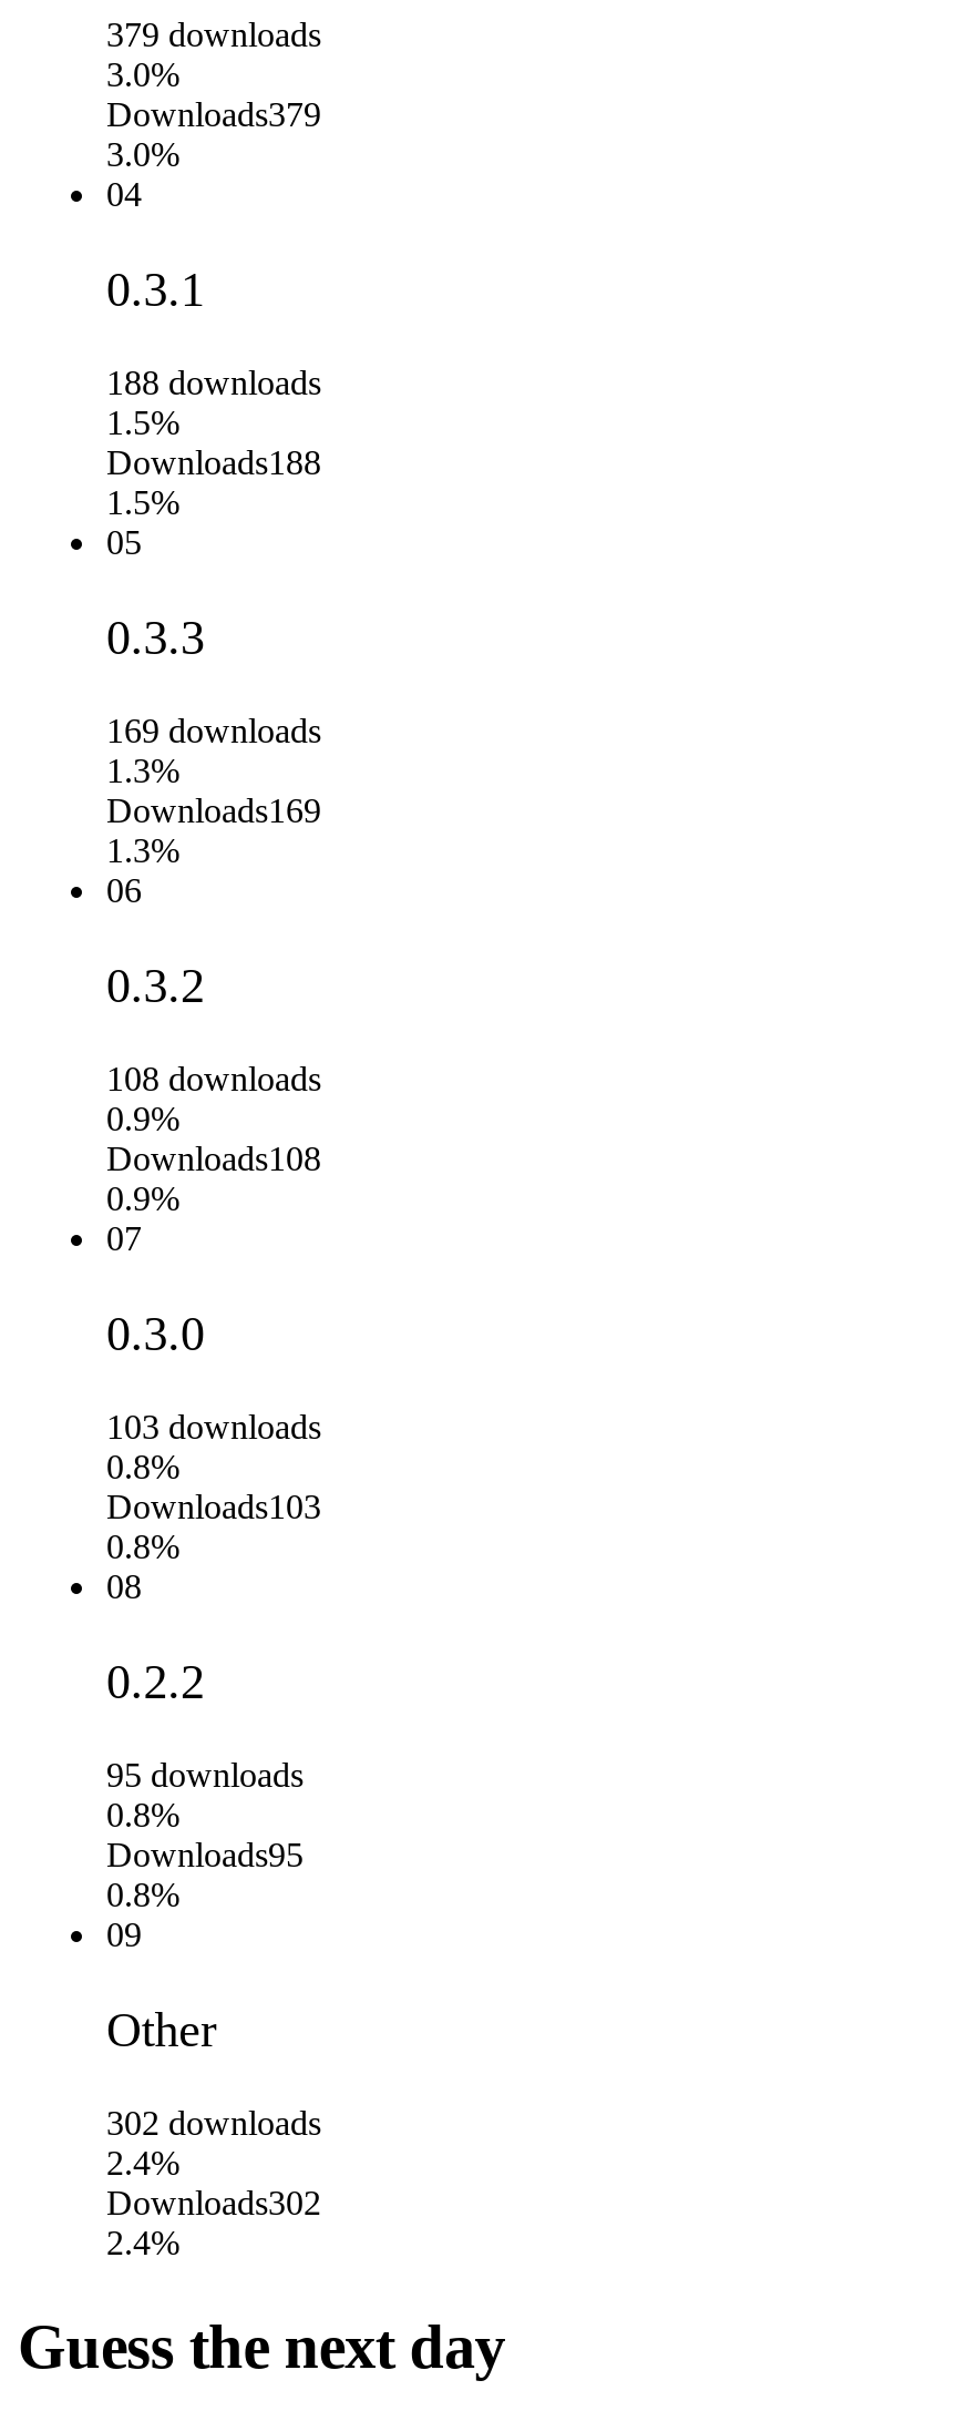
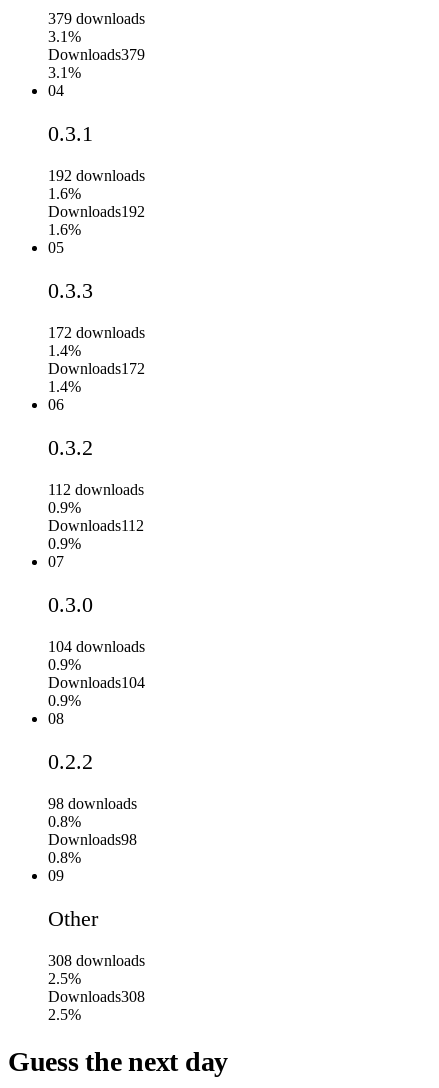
- 3.0%
+ 3.1%

- 3.0%
+ 3.1%

- 188 downloads
+ 192 downloads

- 1.5%
+ 1.6%

- Downloads188
+ Downloads192

- 1.5%
+ 1.6%

- 169 downloads
+ 172 downloads

- 1.3%
+ 1.4%

- Downloads169
+ Downloads172

- 1.3%
+ 1.4%

- 108 downloads
+ 112 downloads

- Downloads108
+ Downloads112

- 103 downloads
+ 104 downloads

- 0.8%
+ 0.9%

- Downloads103
+ Downloads104

- 0.8%
+ 0.9%

- 95 downloads
+ 98 downloads

- Downloads95
+ Downloads98

- 302 downloads
+ 308 downloads

- 2.4%
+ 2.5%

- Downloads302
+ Downloads308

- 2.4%
+ 2.5%
